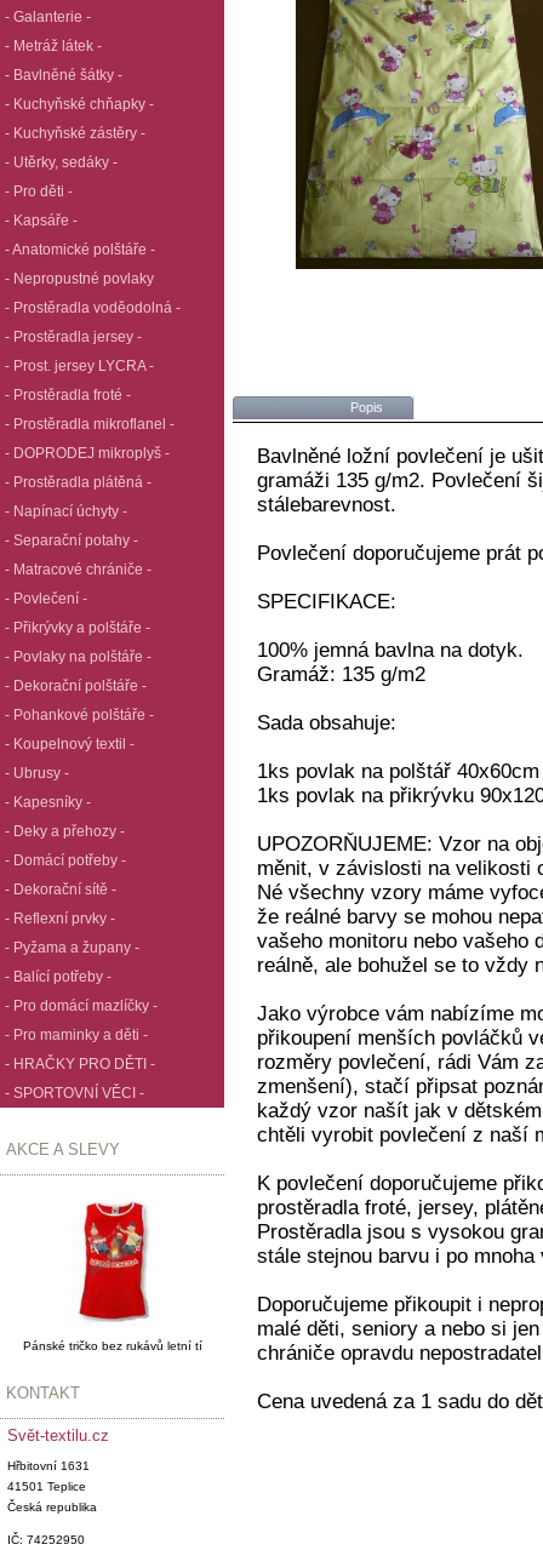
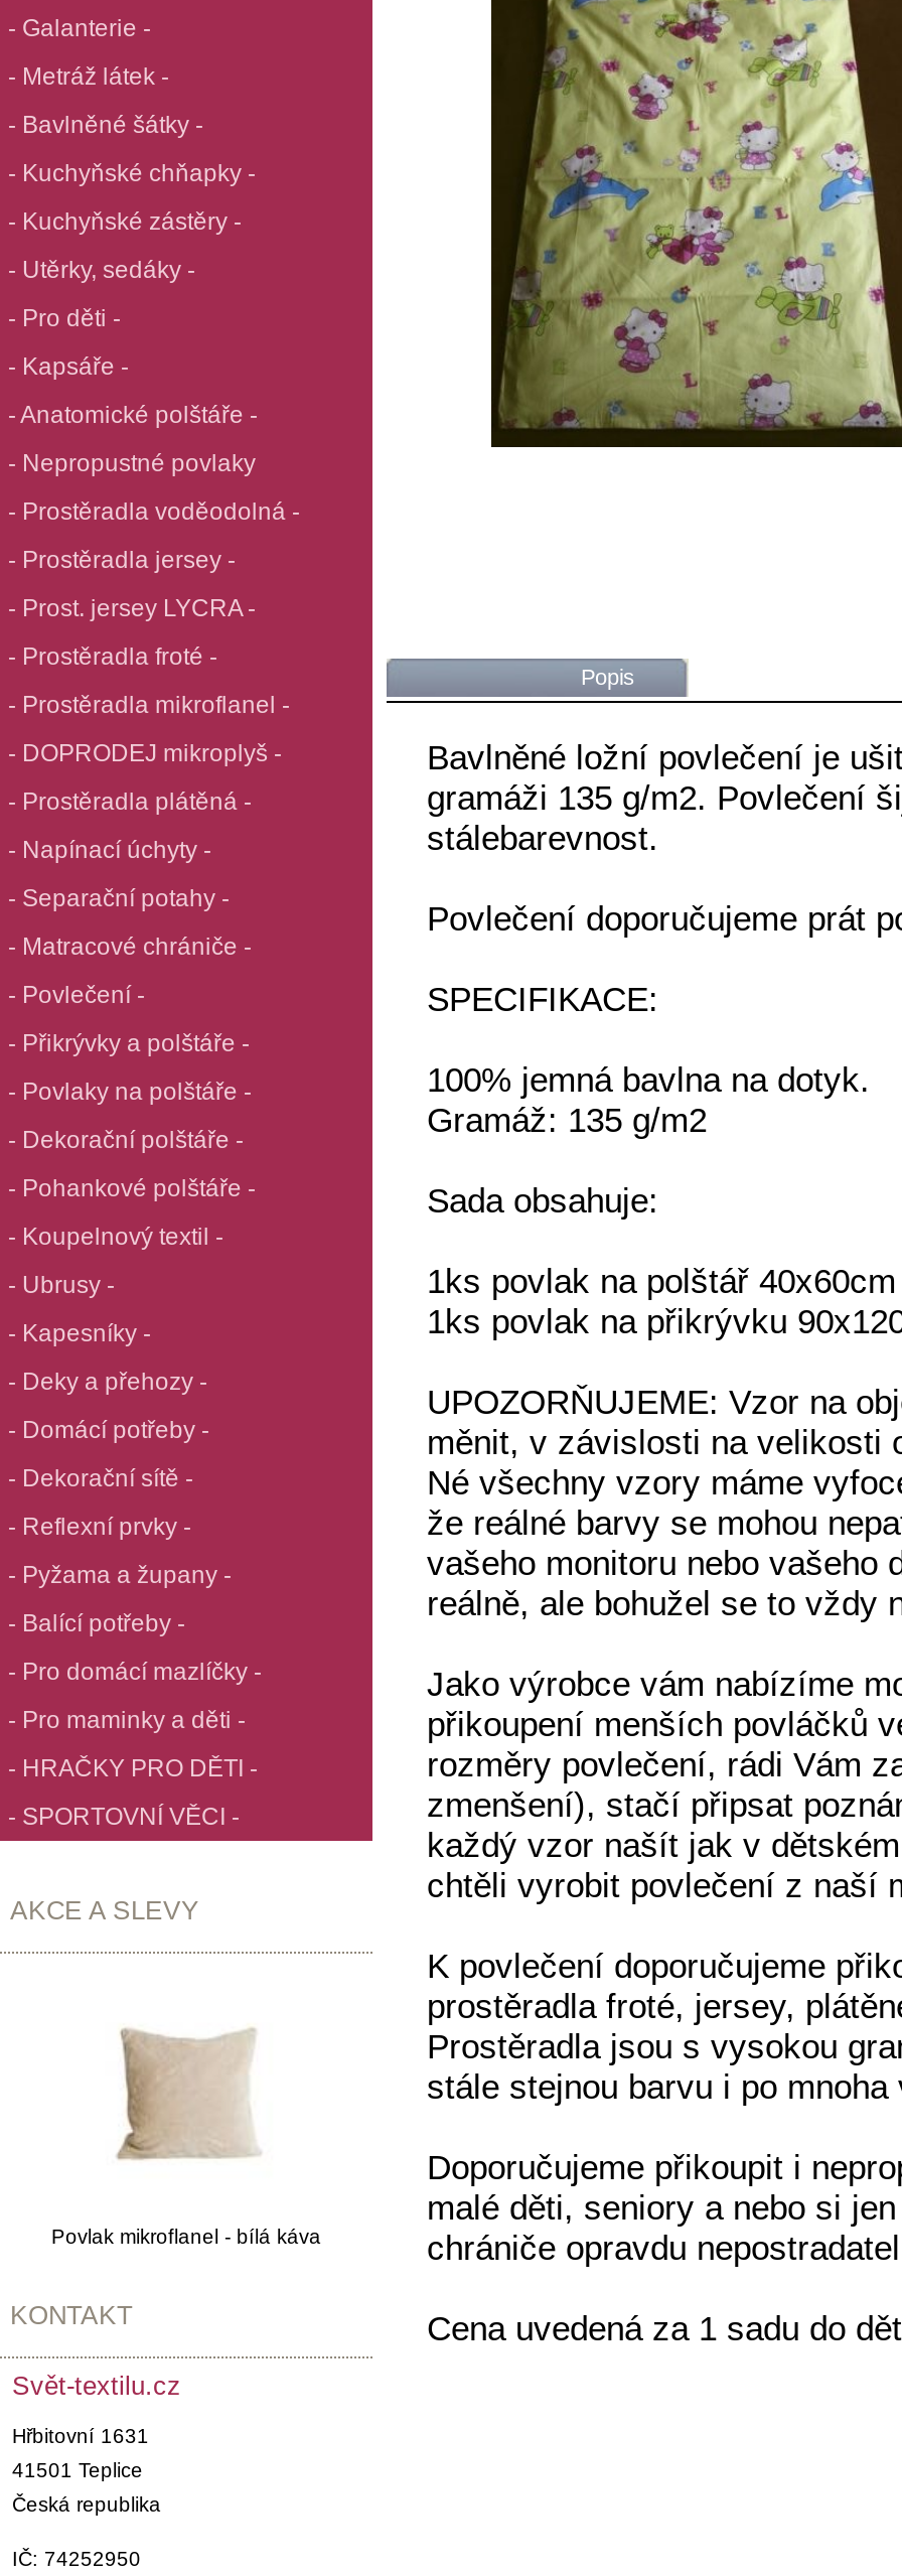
- [image]
- Pánské tričko bez rukávů letní tí
+ [image]
+ Povlak mikroflanel - bílá káva
